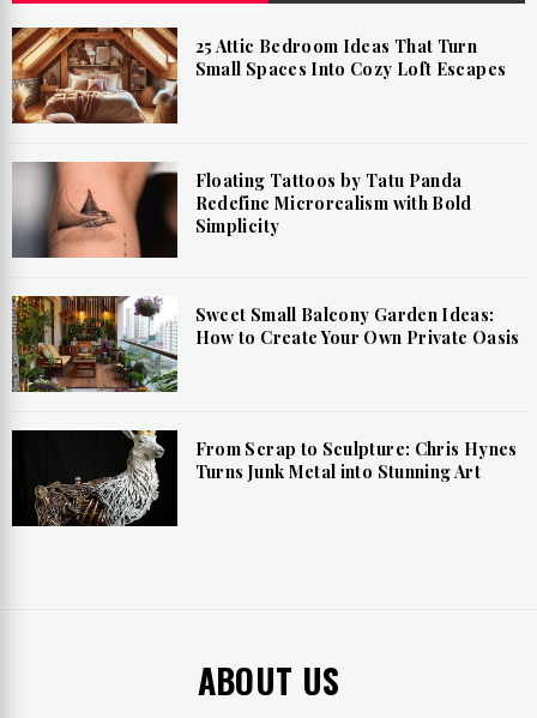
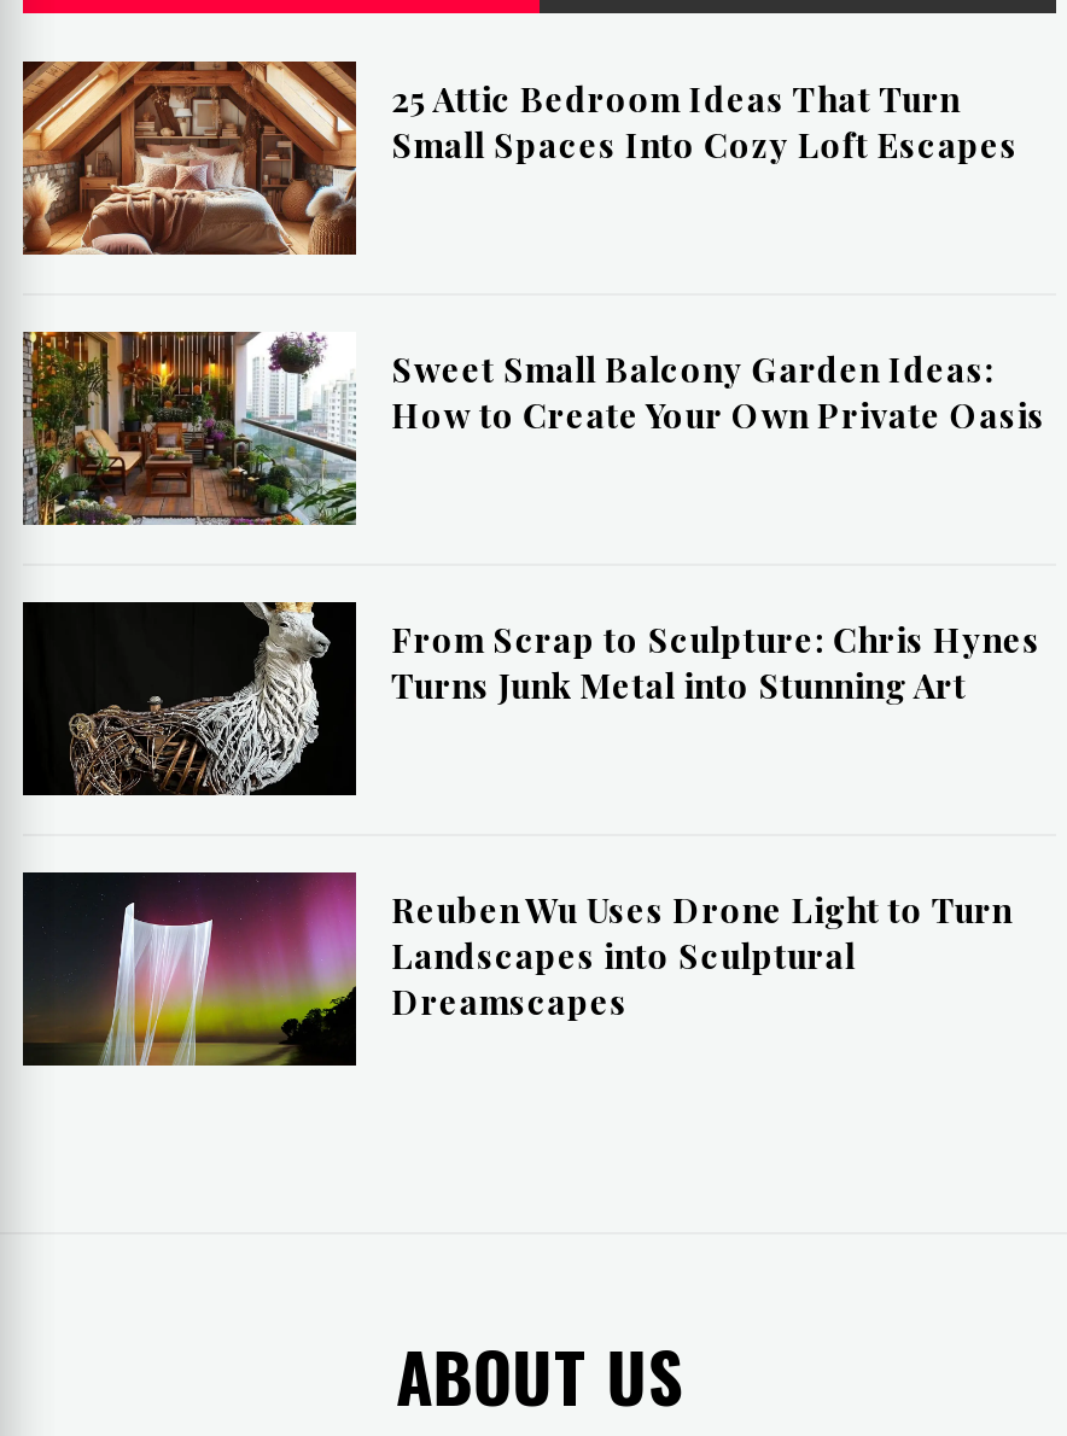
- [image]
- Floating Tattoos by Tatu Panda
- Redefine Microrealism with Bold
- Simplicity

moved up: [image] | Sweet Small Balcony Garden Ideas: | How to Create Your Own Private Oasis | From Scrap to Sculpture: Chris Hynes | Turns Junk Metal into Stunning Art

+ [image]
+ Reuben Wu Uses Drone Light to Turn
+ Landscapes into Sculptural
+ Dreamscapes
